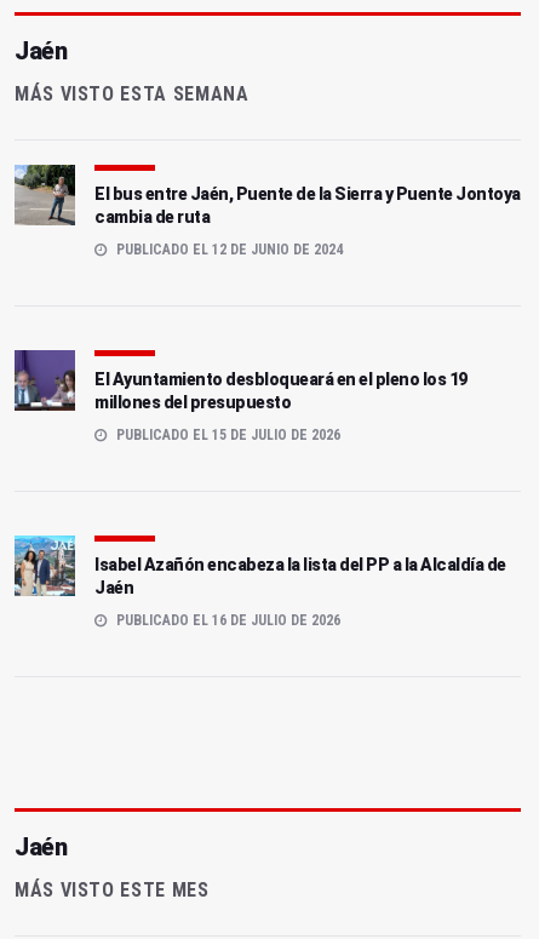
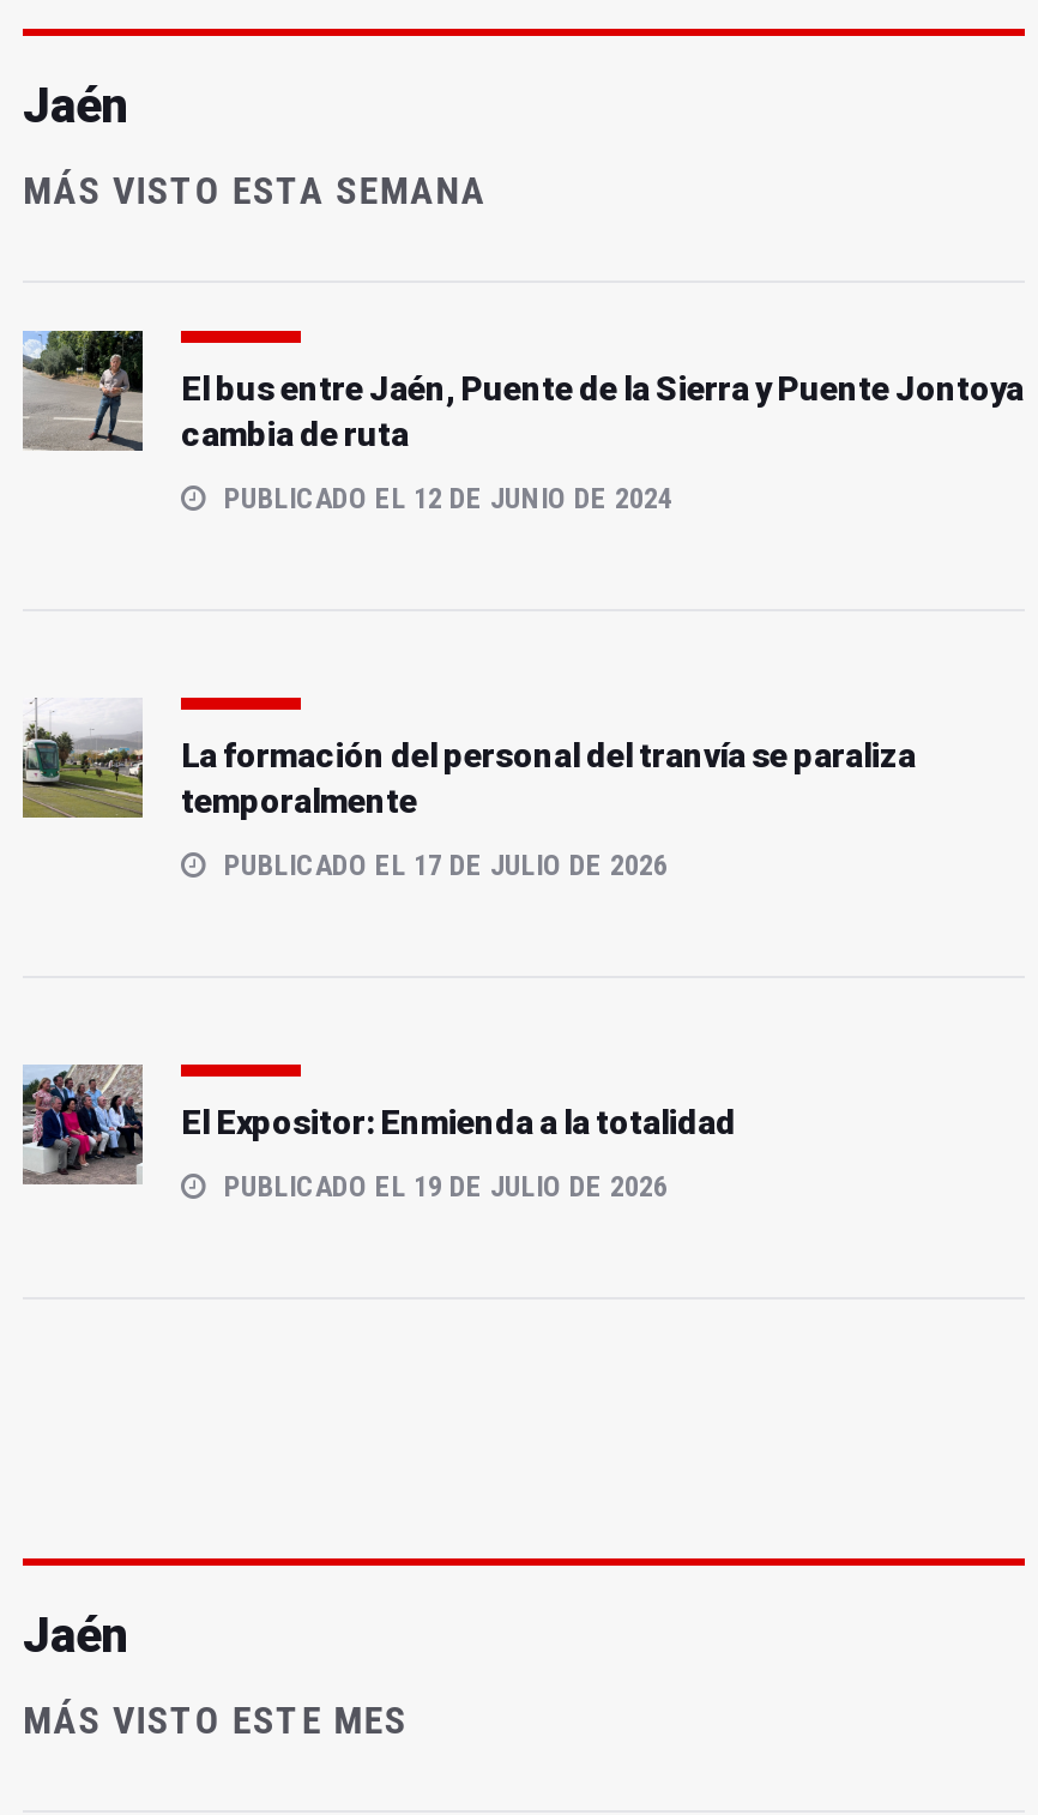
- [image]
- El Ayuntamiento desbloqueará en el pleno los 19
- millones del presupuesto
+ [image]
+ La formación del personal del tranvía se paraliza
+ temporalmente

- PUBLICADO EL 15 DE JULIO DE 2026
+ PUBLICADO EL 17 DE JULIO DE 2026

- [image]
- Isabel Azañón encabeza la lista del PP a la Alcaldía de
- Jaén
+ [image]
+ El Expositor: Enmienda a la totalidad

- PUBLICADO EL 16 DE JULIO DE 2026
+ PUBLICADO EL 19 DE JULIO DE 2026
